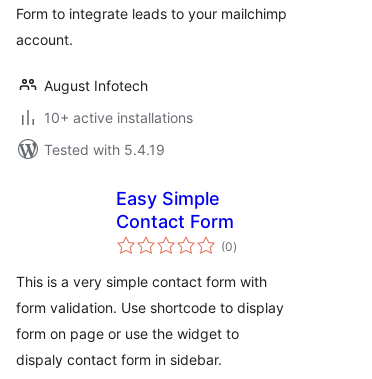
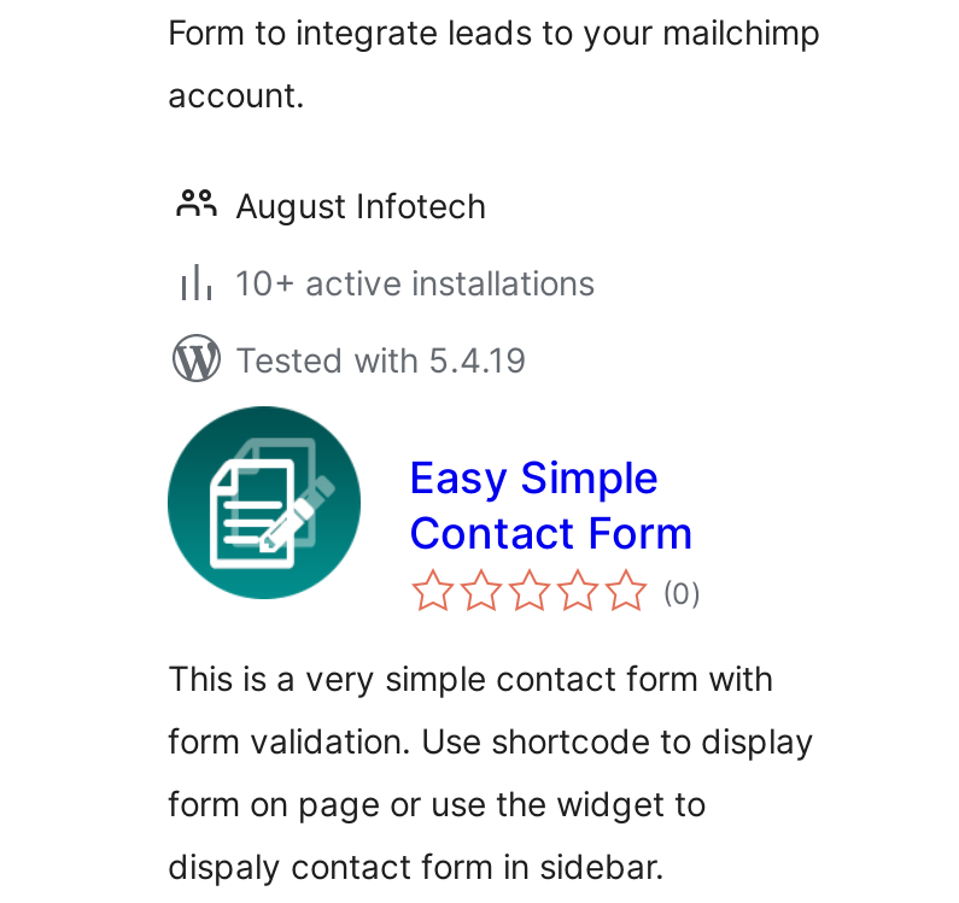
+ [image]
